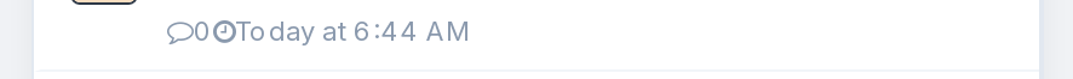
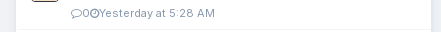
- Today at 6:44 AM
+ Yesterday at 5:28 AM
